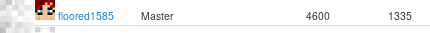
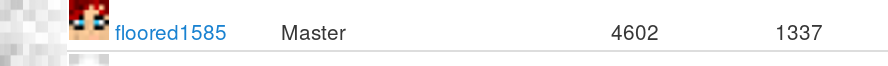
- 4600
+ 4602

- 1335
+ 1337
